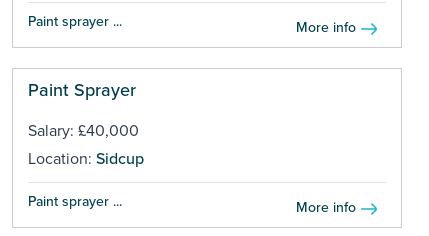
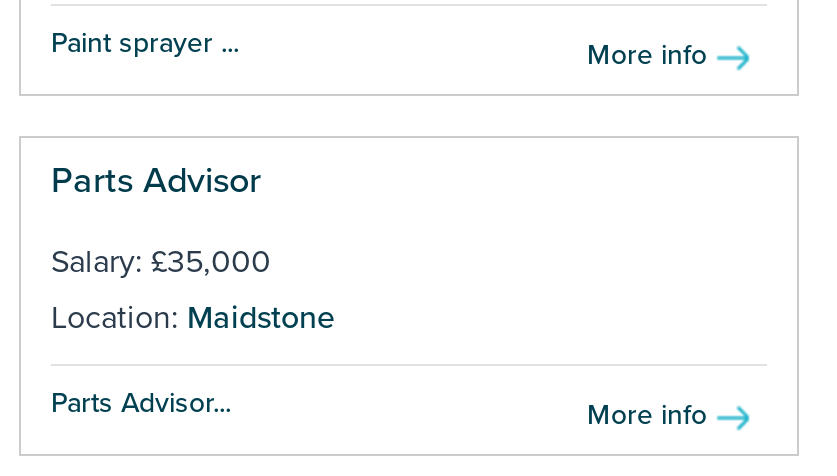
- Paint Sprayer
+ Parts Advisor

- Salary: £40,000
- Location: Sidcup
+ Salary: £35,000
+ Location: Maidstone

- Paint sprayer ...
+ Parts Advisor...
